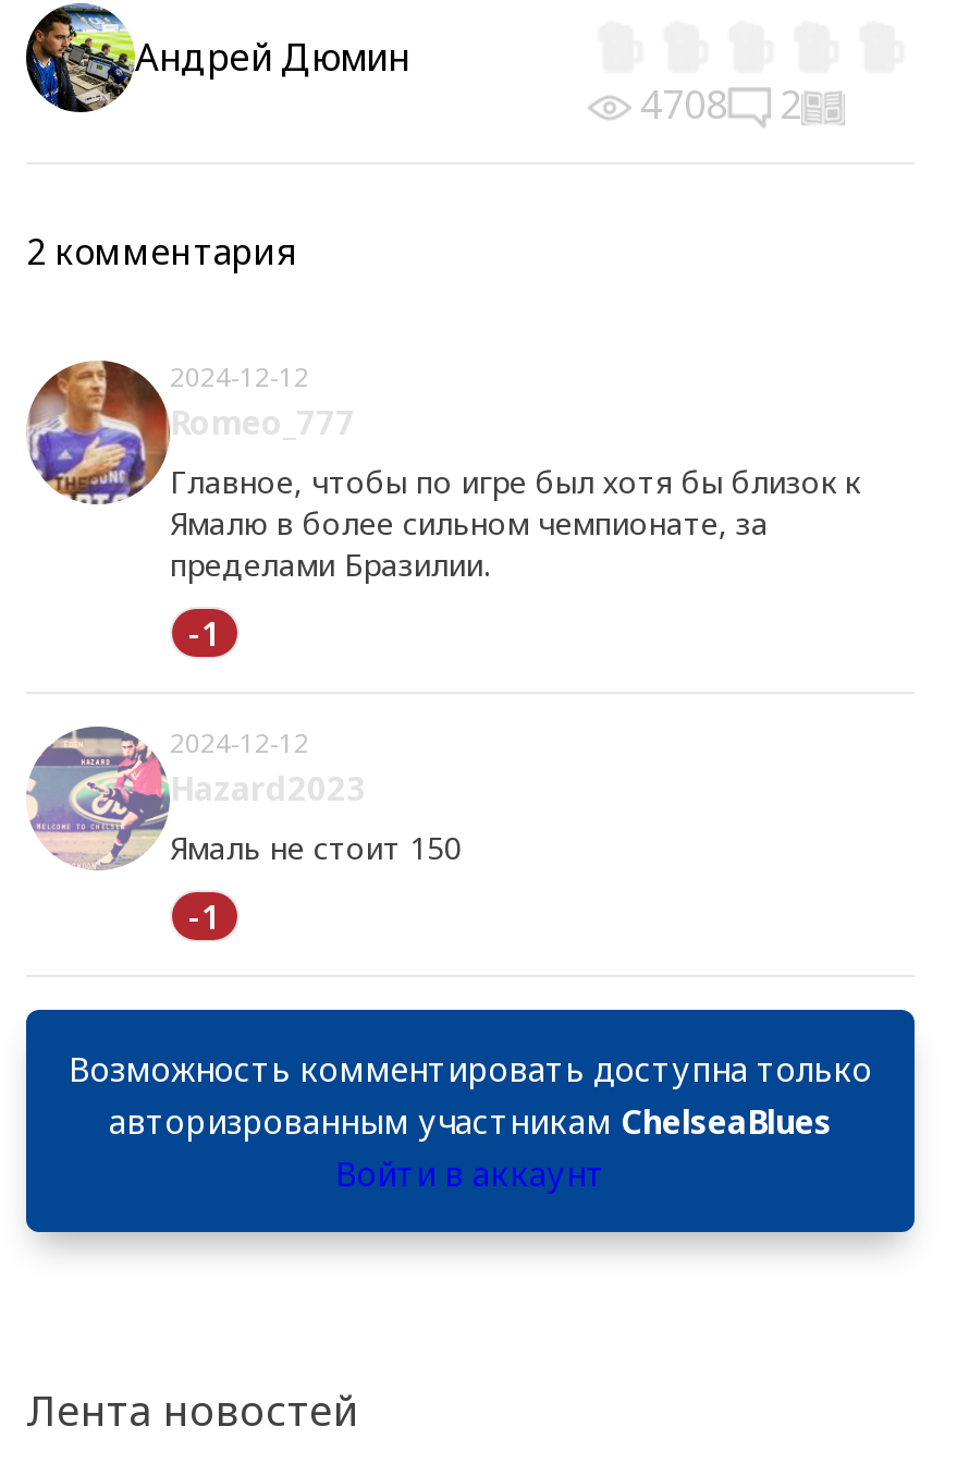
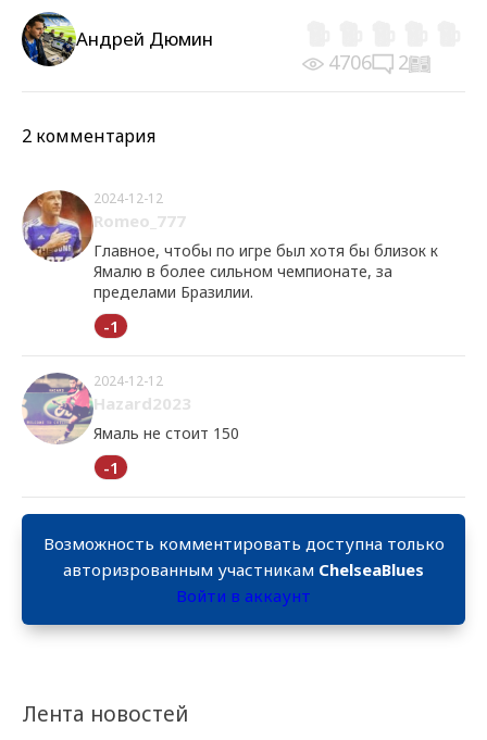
- 4708 2
+ 4706 2
